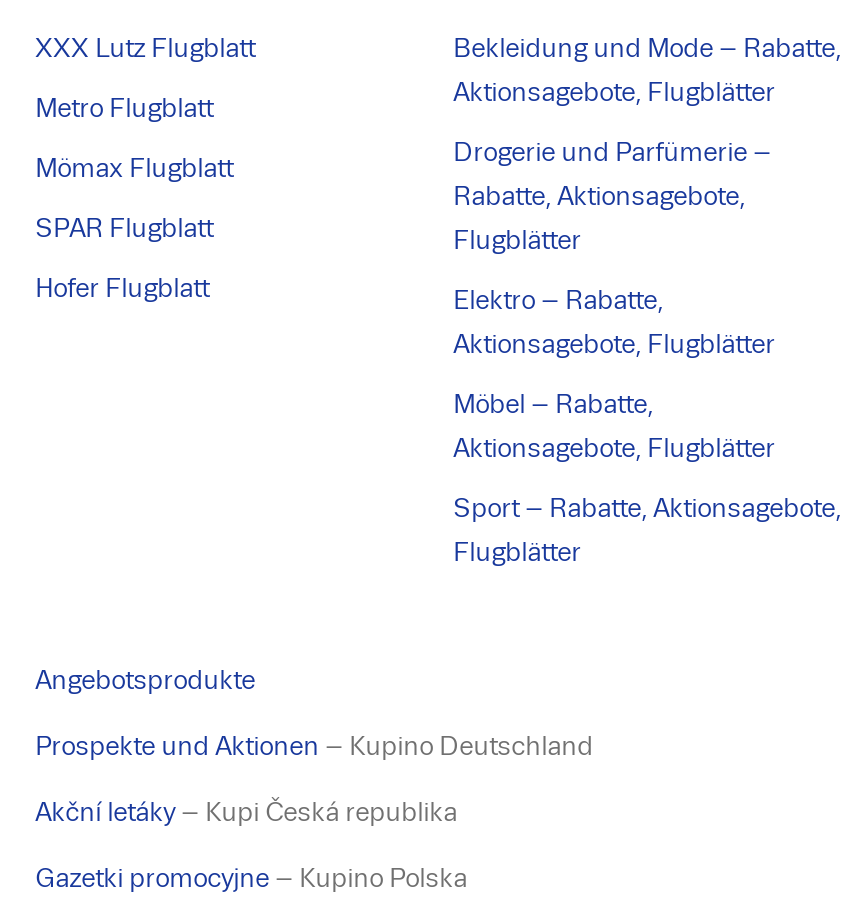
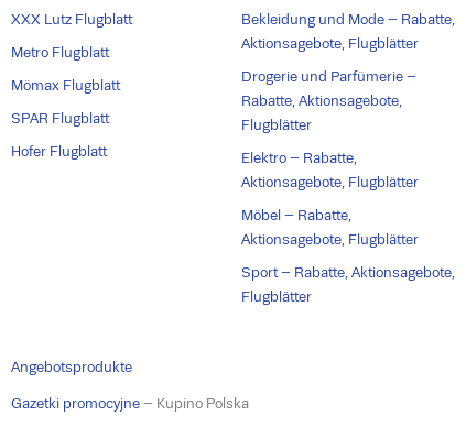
- Prospekte und Aktionen – Kupino Deutschland
- Akční letáky – Kupi Česká republika
